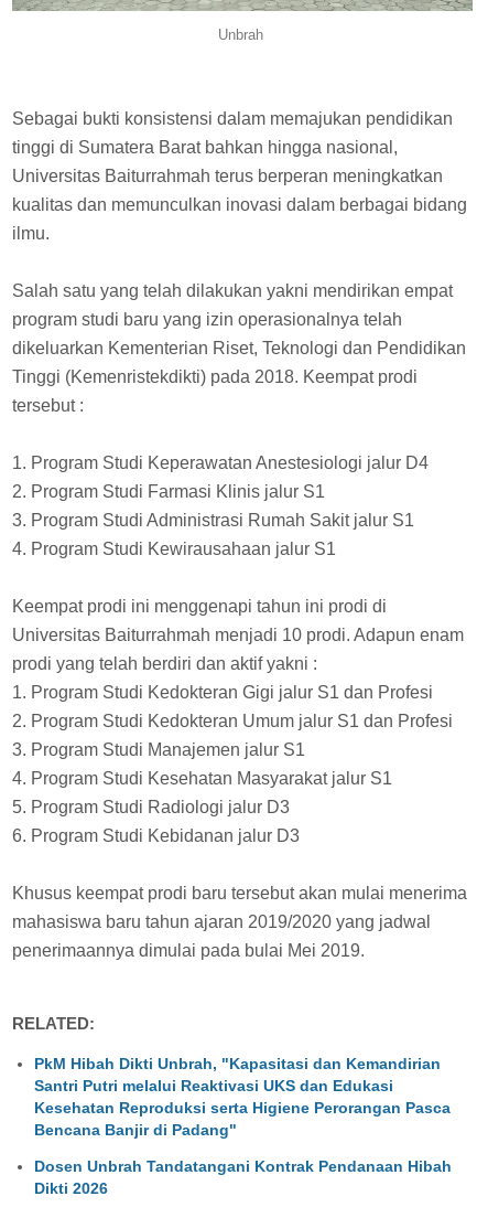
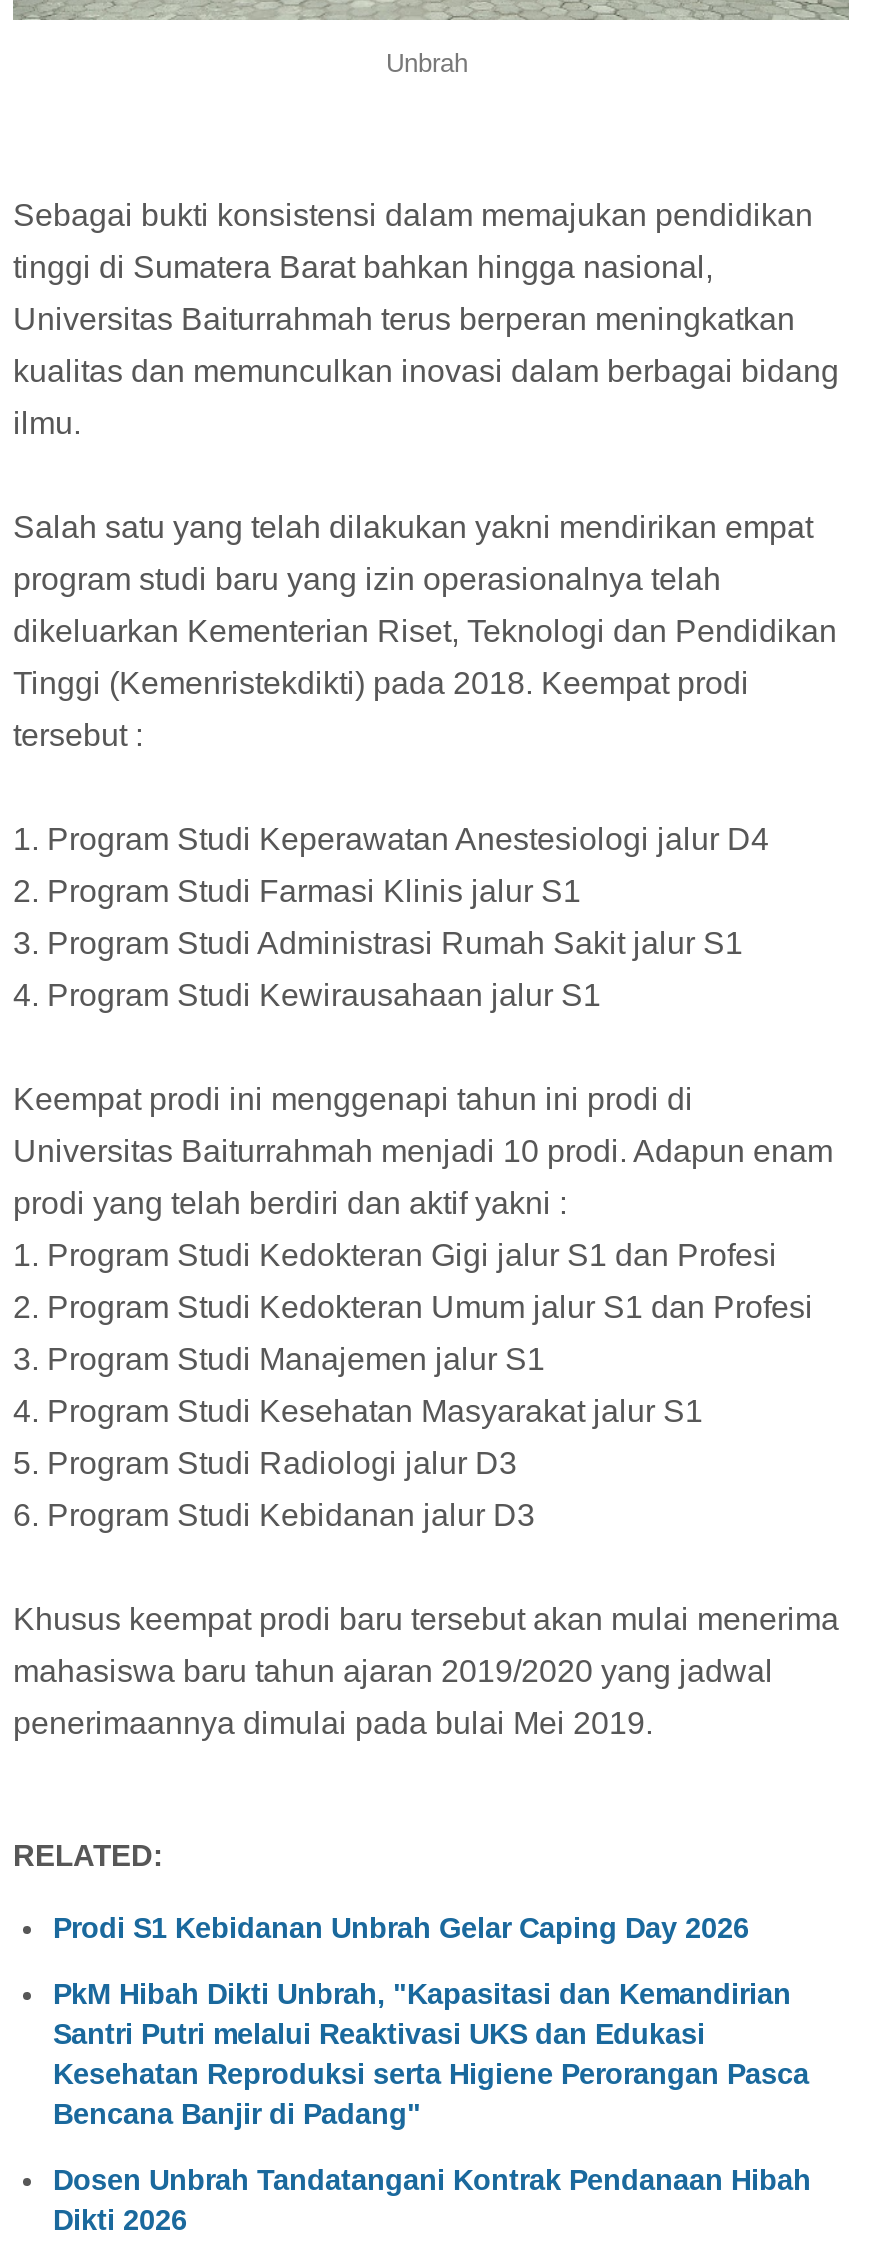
+ Prodi S1 Kebidanan Unbrah Gelar Caping Day 2026
